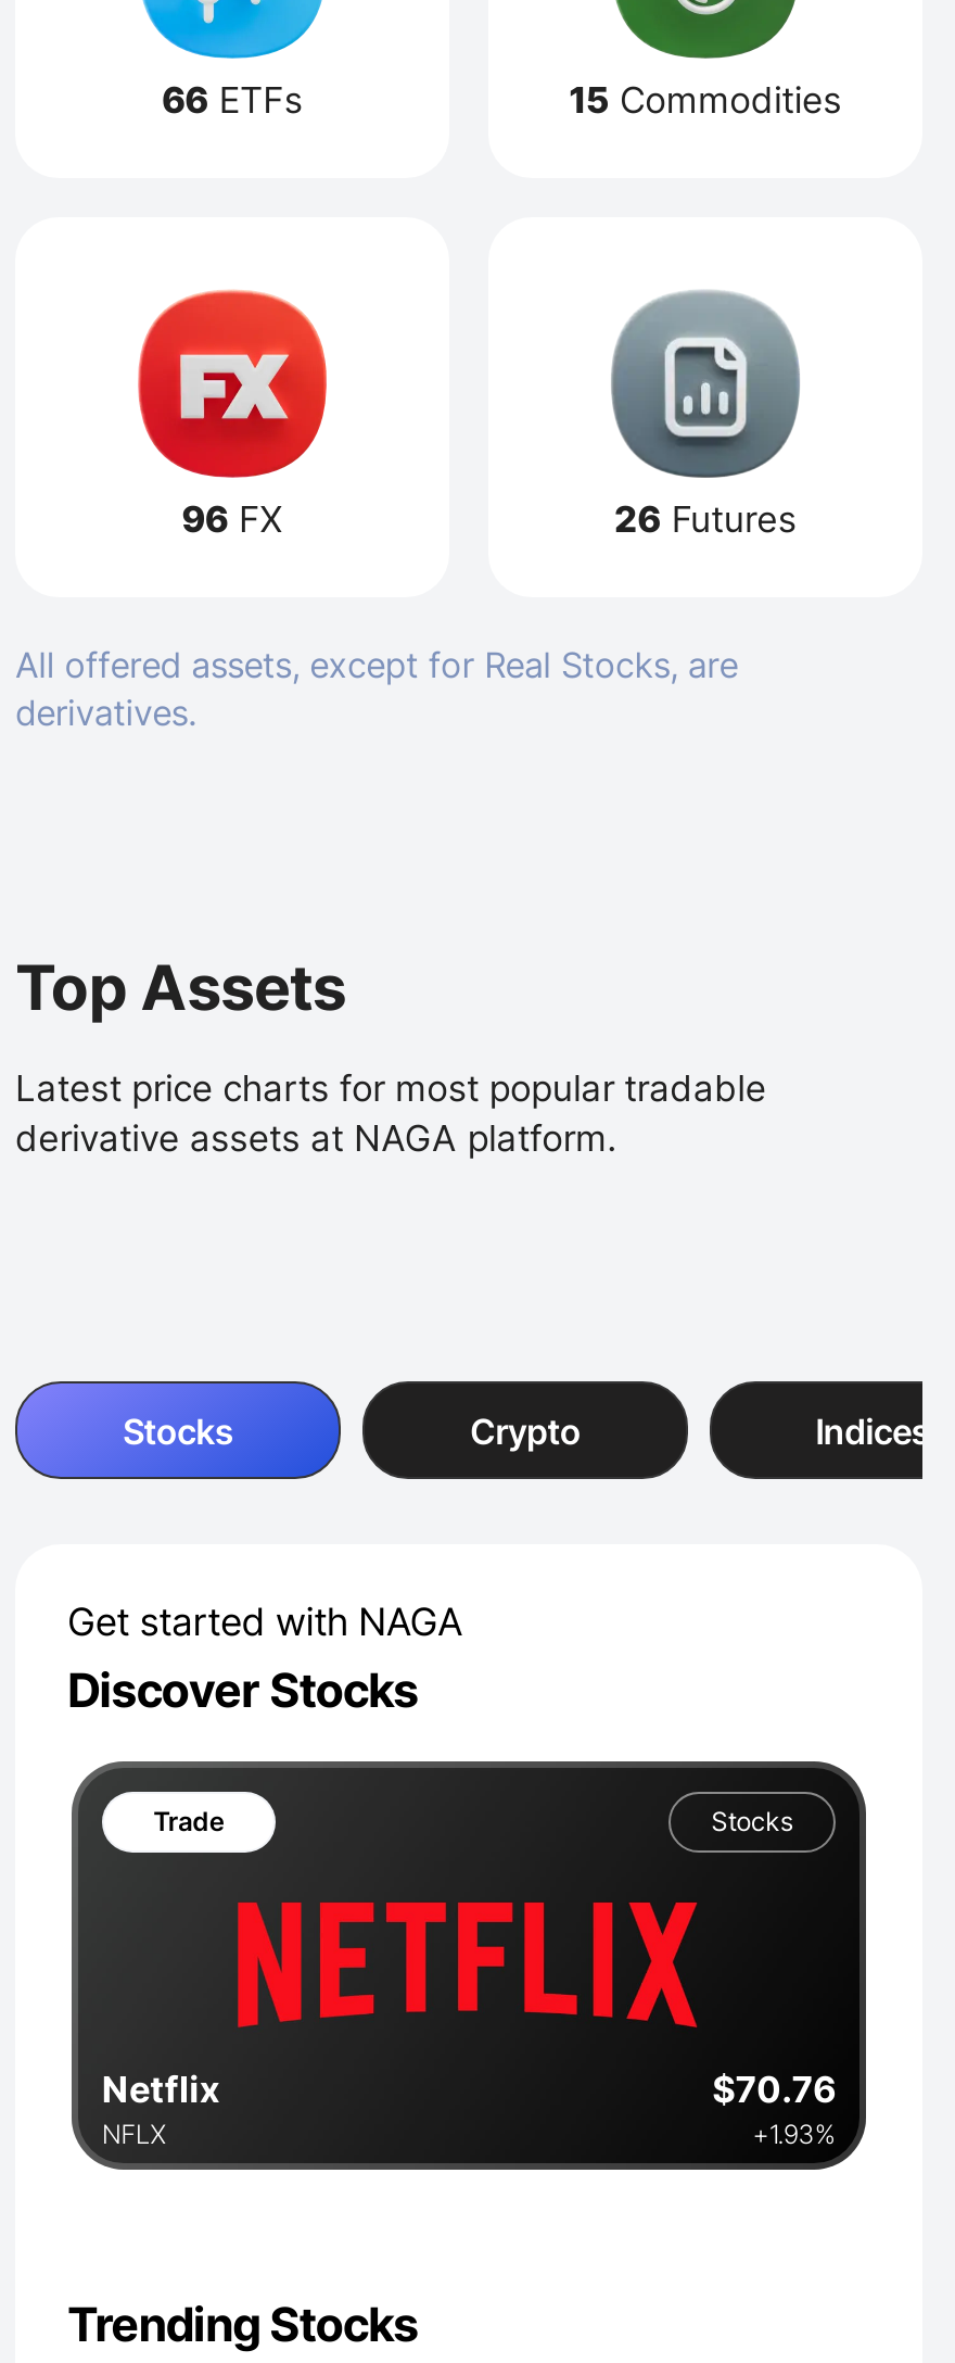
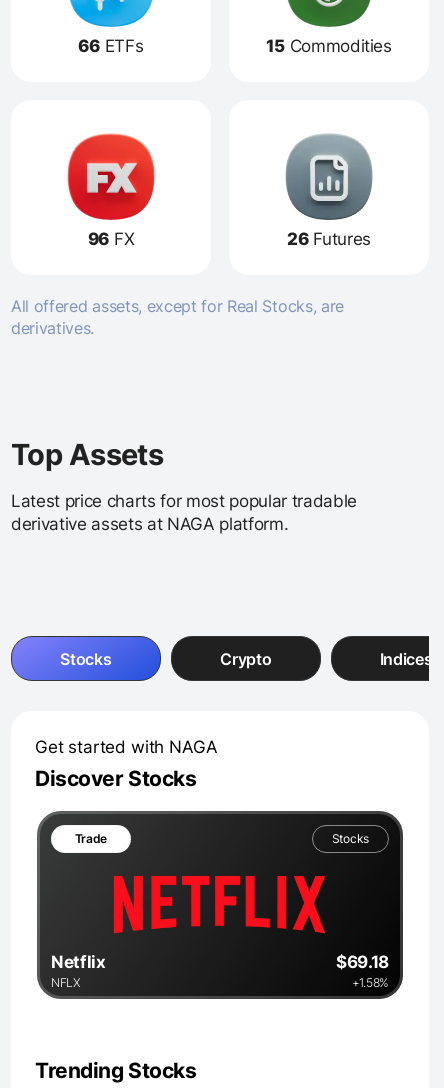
- $70.76
+ $69.18

- +1.93%
+ +1.58%
